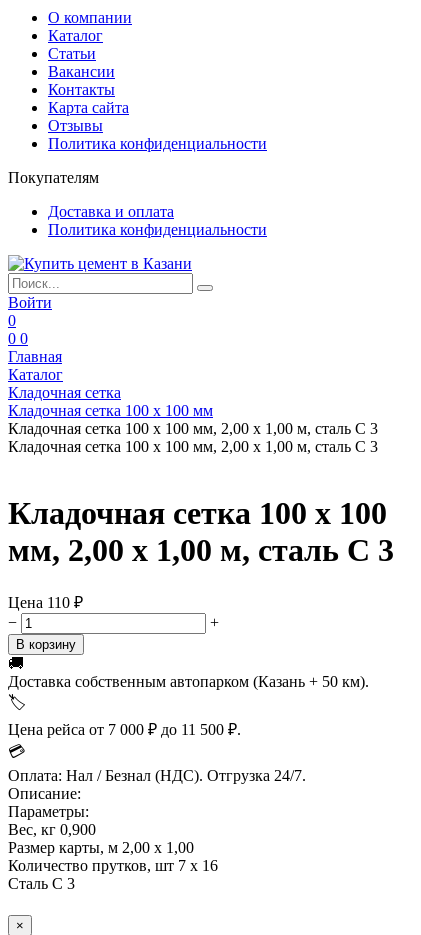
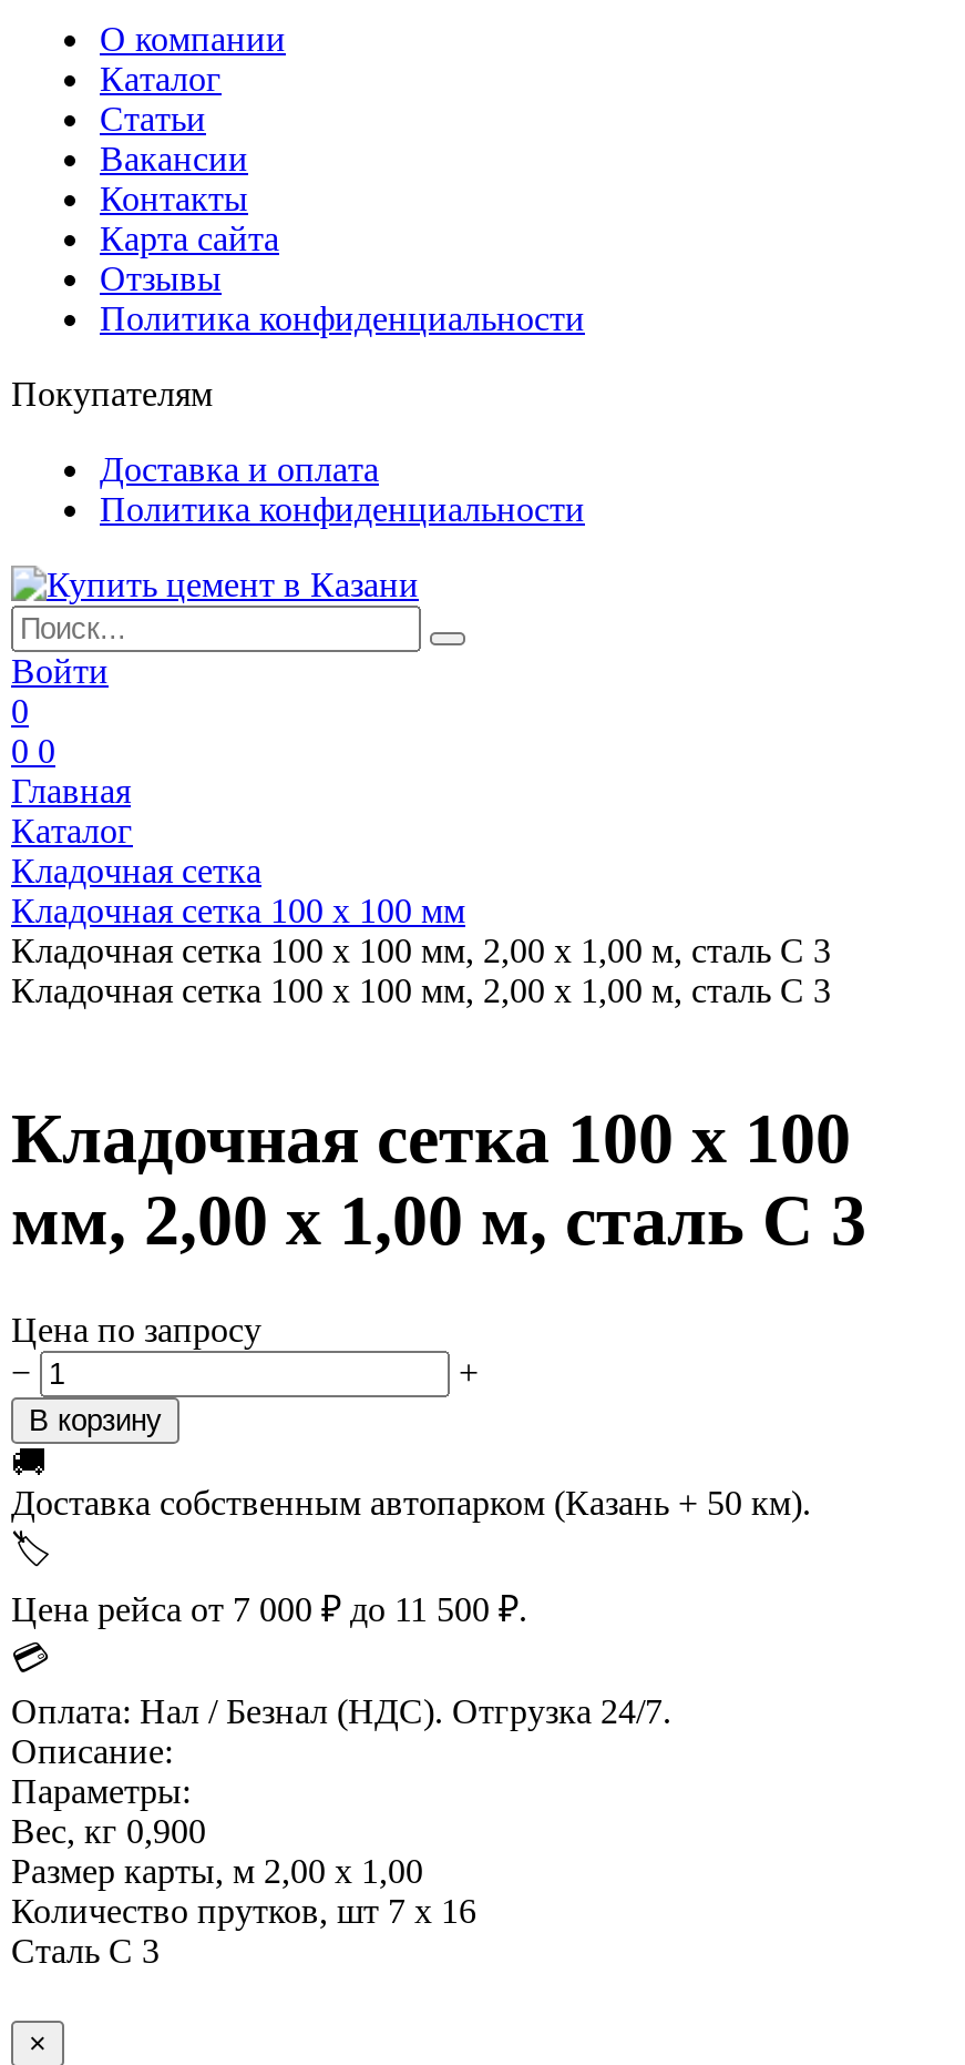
- Цена 110 ₽
+ Цена по запросу
